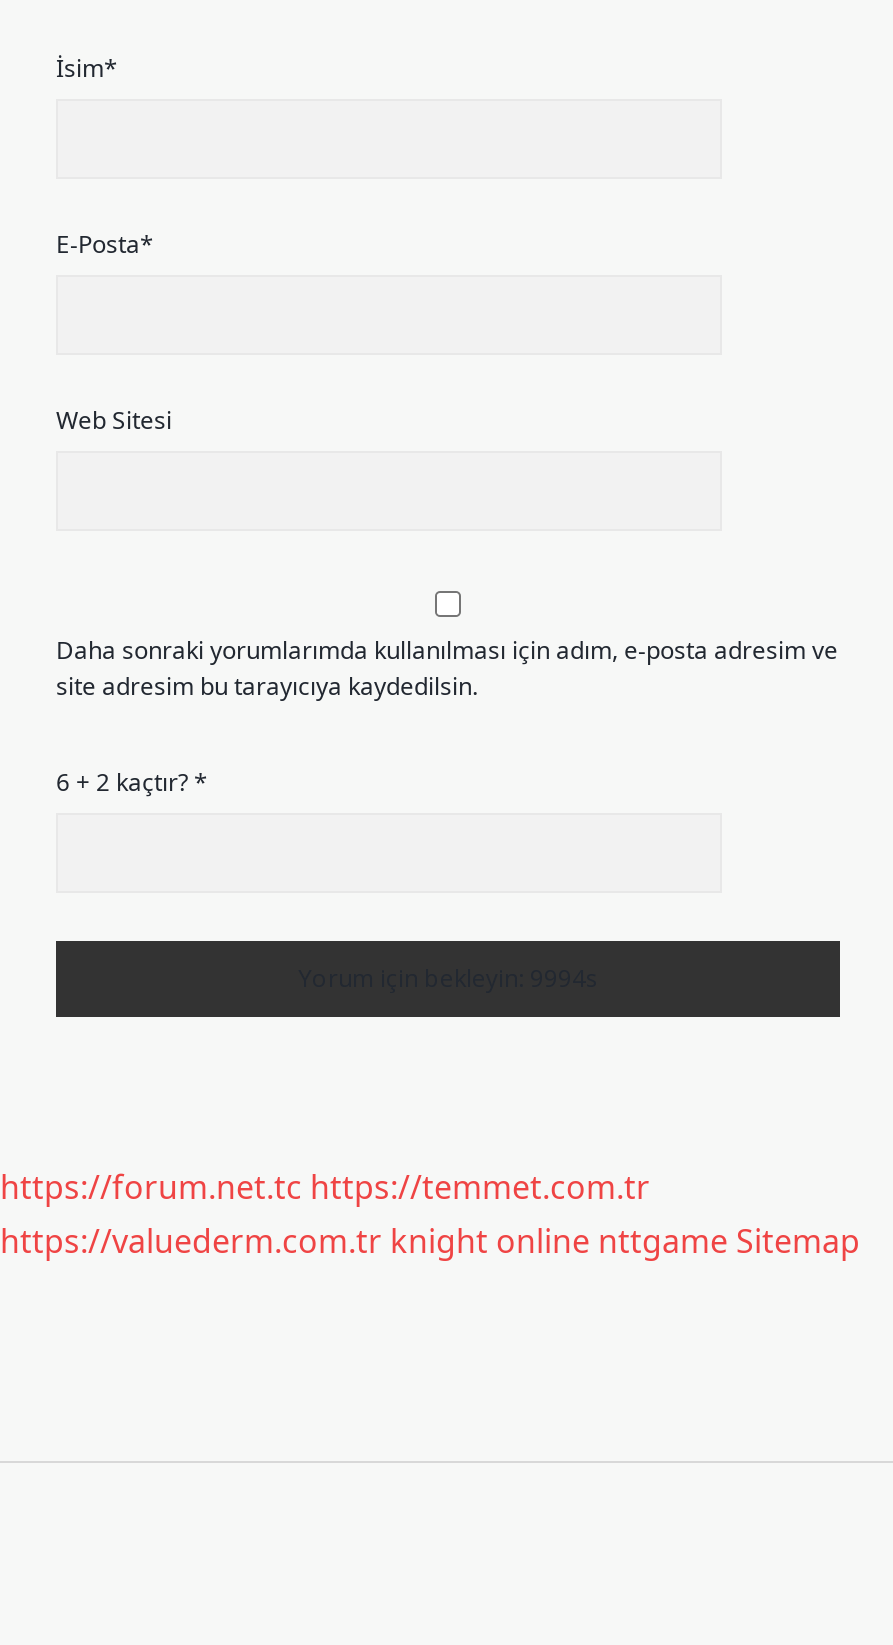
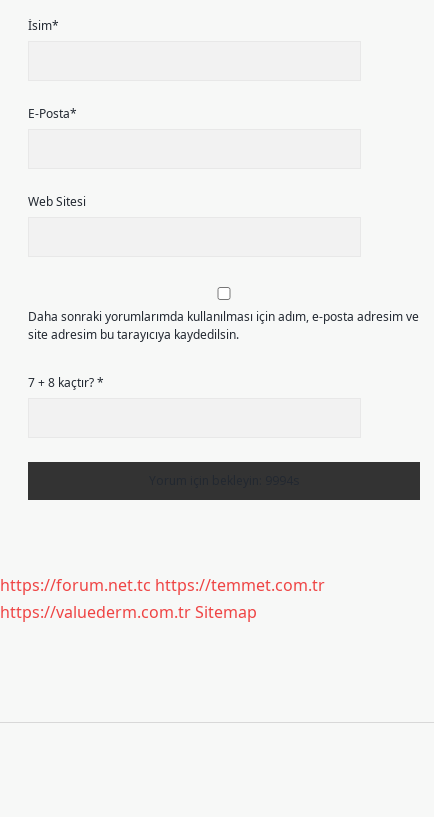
- 6 + 2 kaçtır? *
+ 7 + 8 kaçtır? *

- https://valuederm.com.tr knight online nttgame Sitemap
+ https://valuederm.com.tr Sitemap
